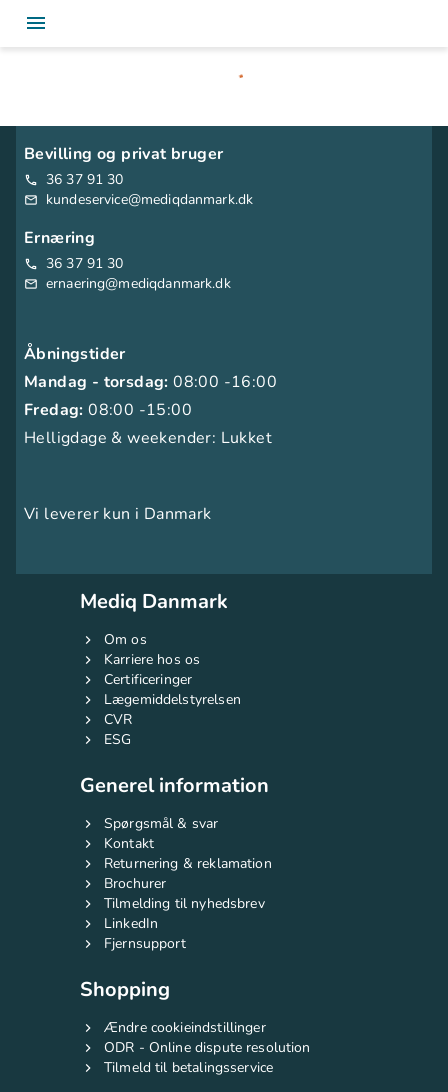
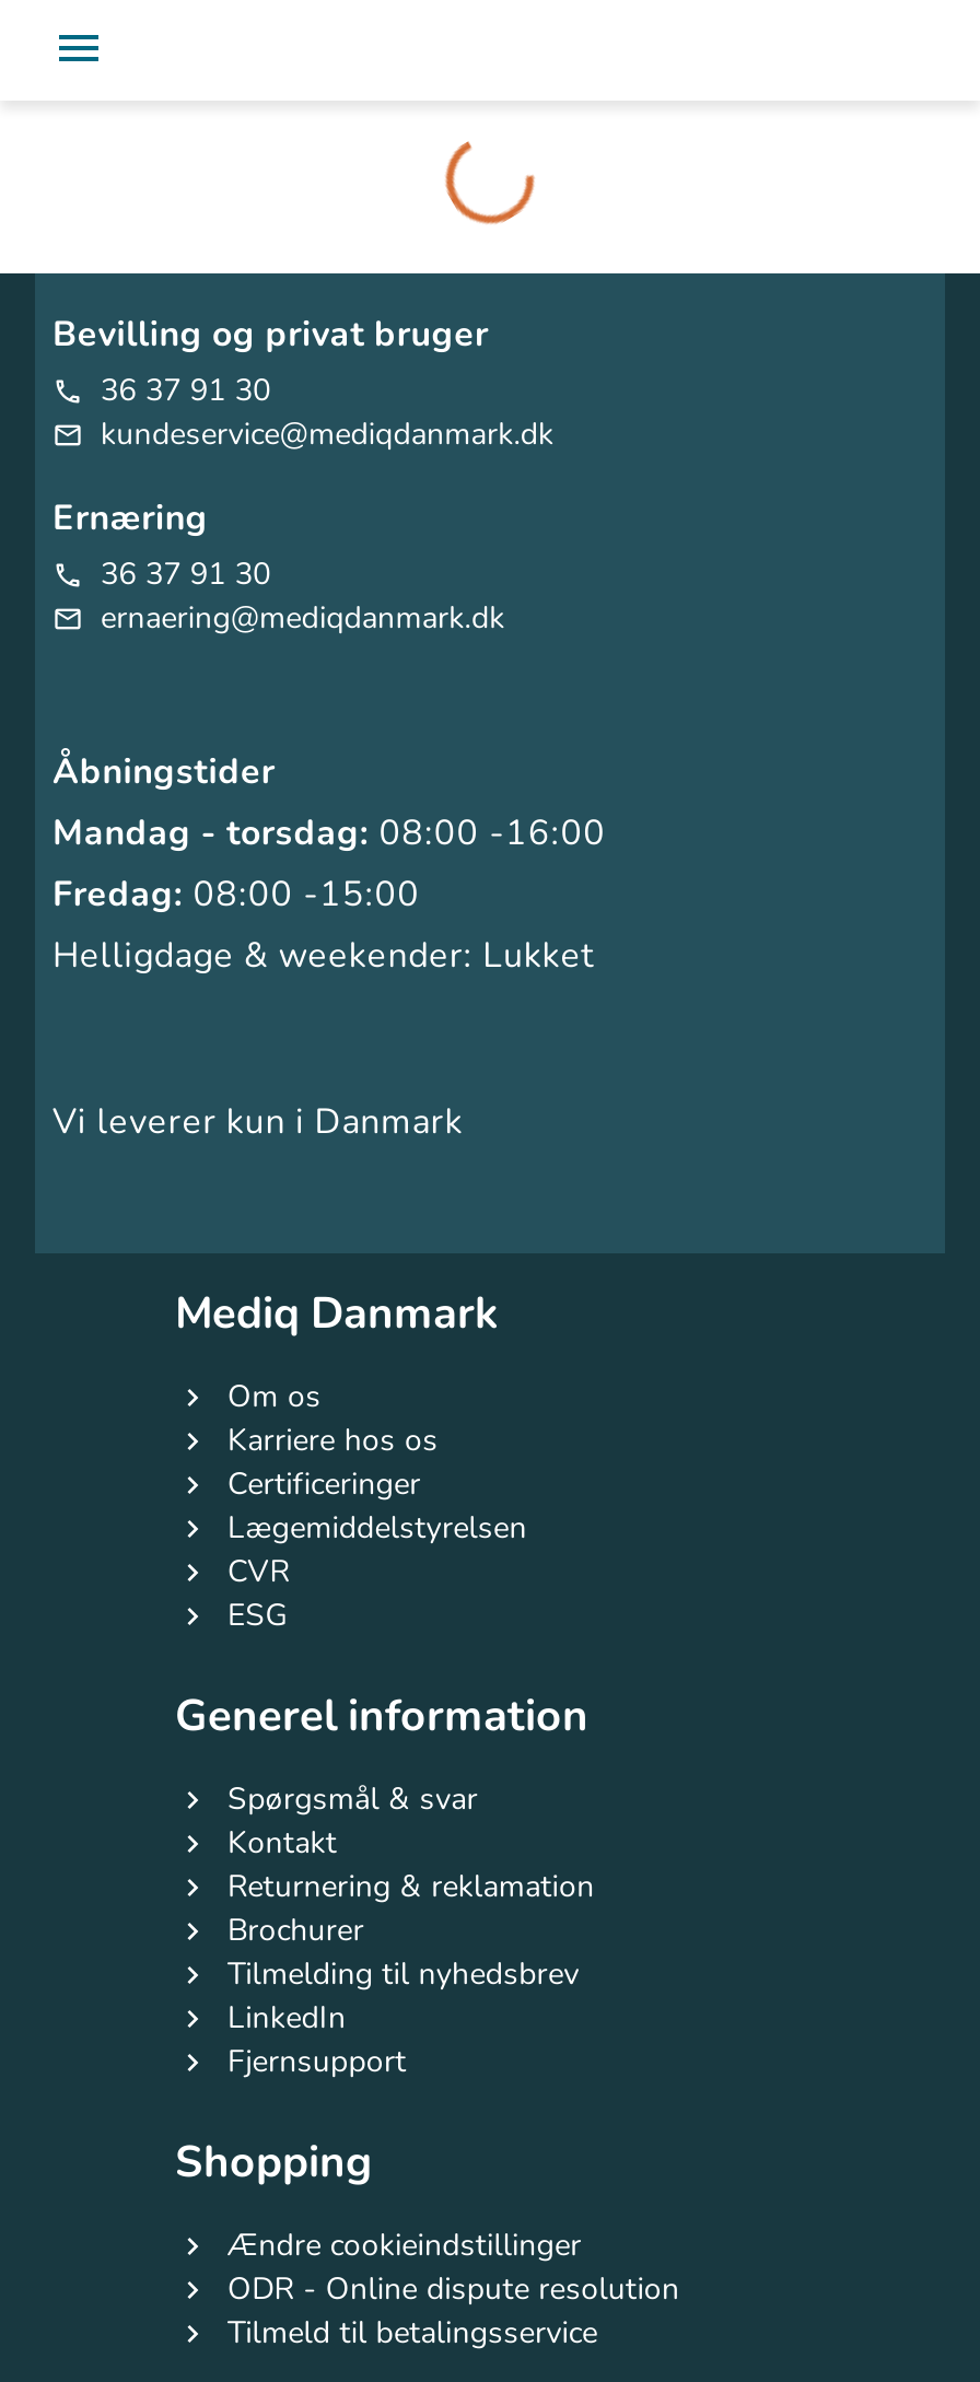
+ [image]
